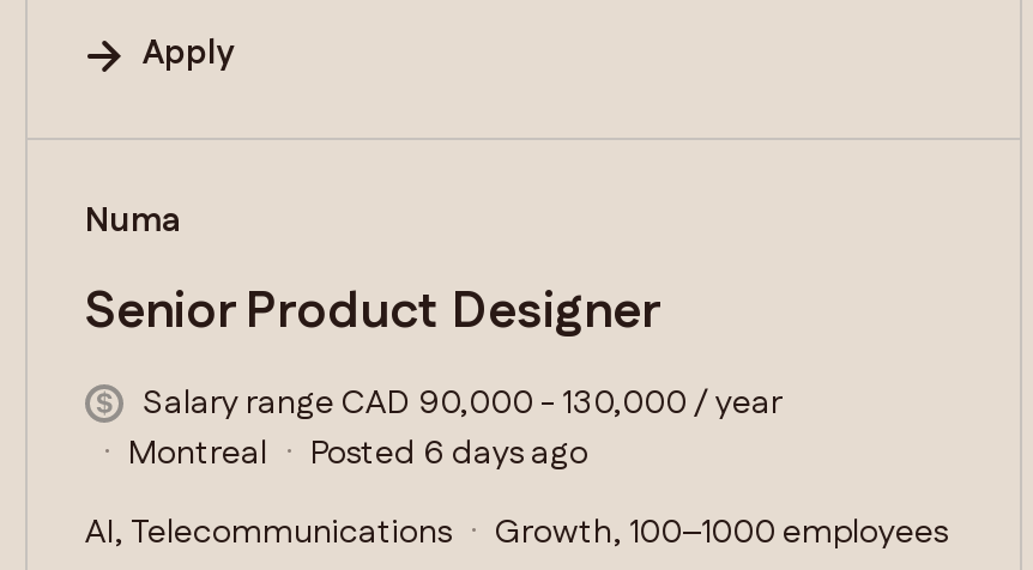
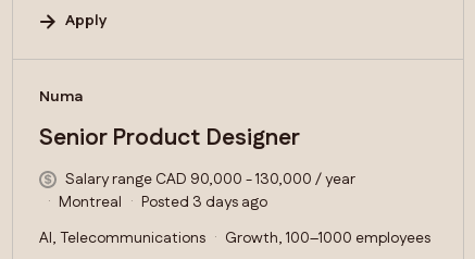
- Posted 6 days ago
+ Posted 3 days ago
